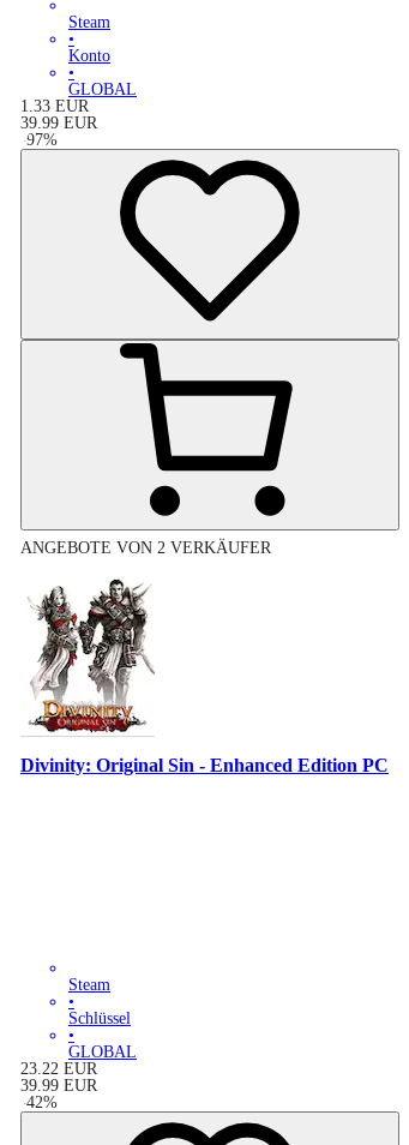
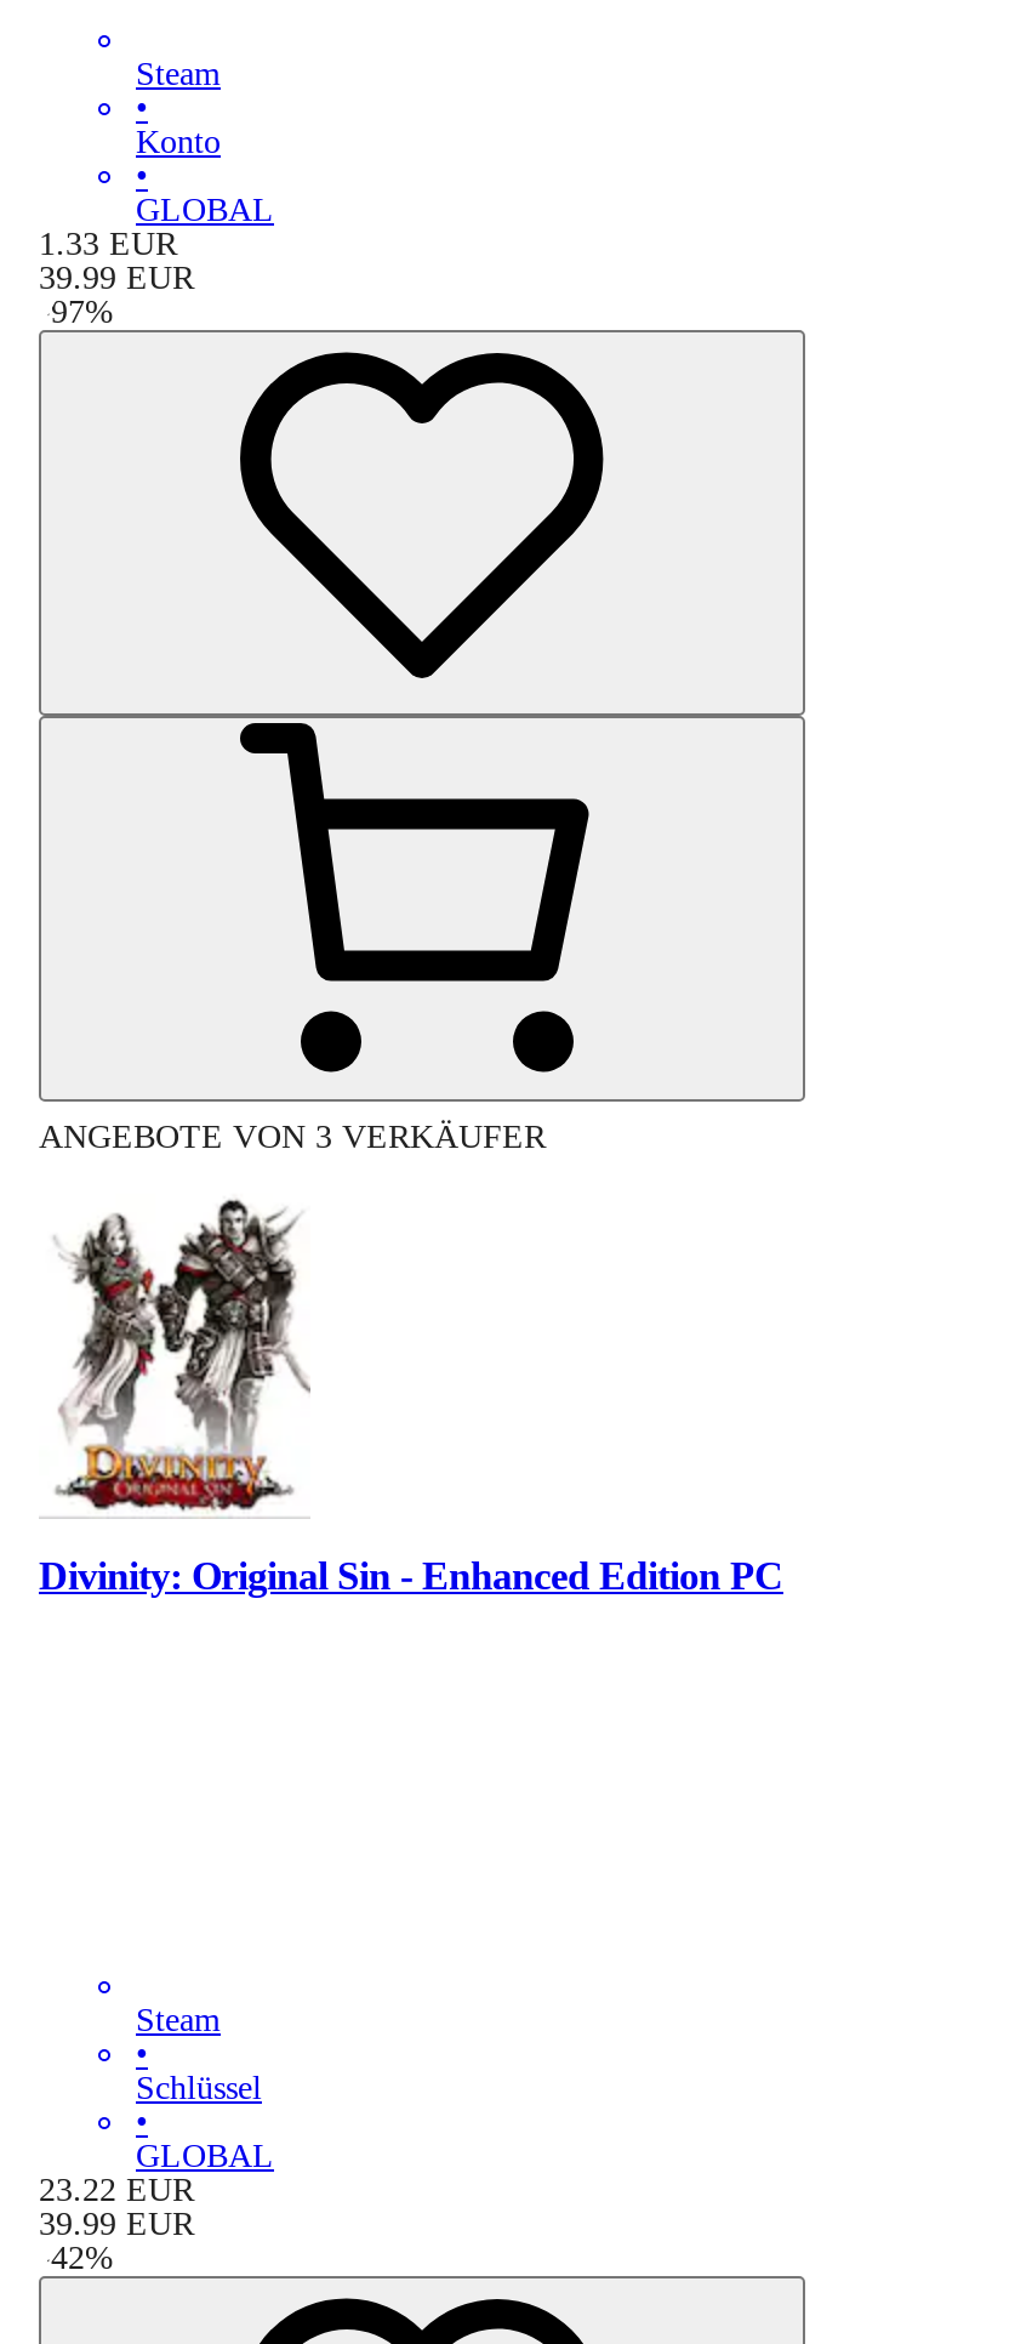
- ANGEBOTE VON 2 VERKÄUFER
+ ANGEBOTE VON 3 VERKÄUFER
